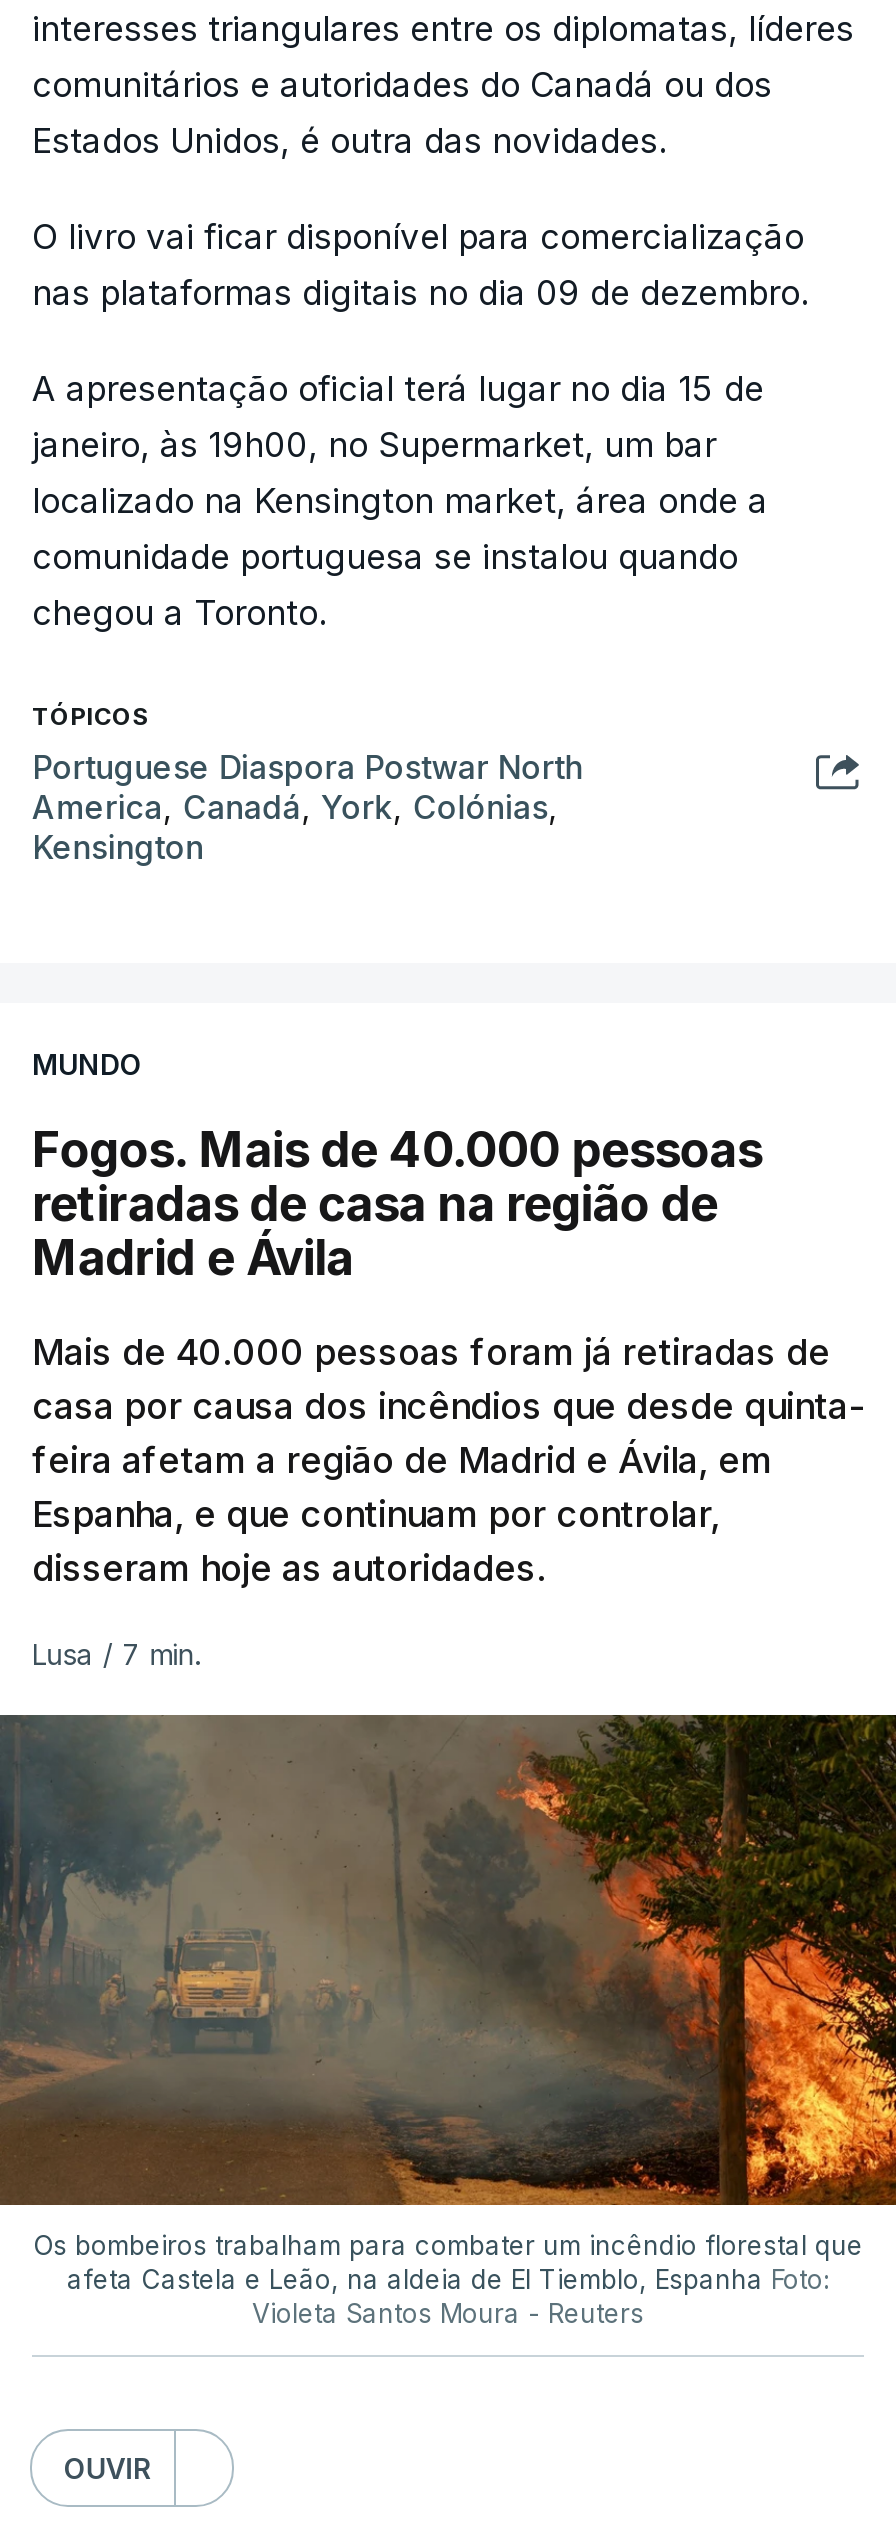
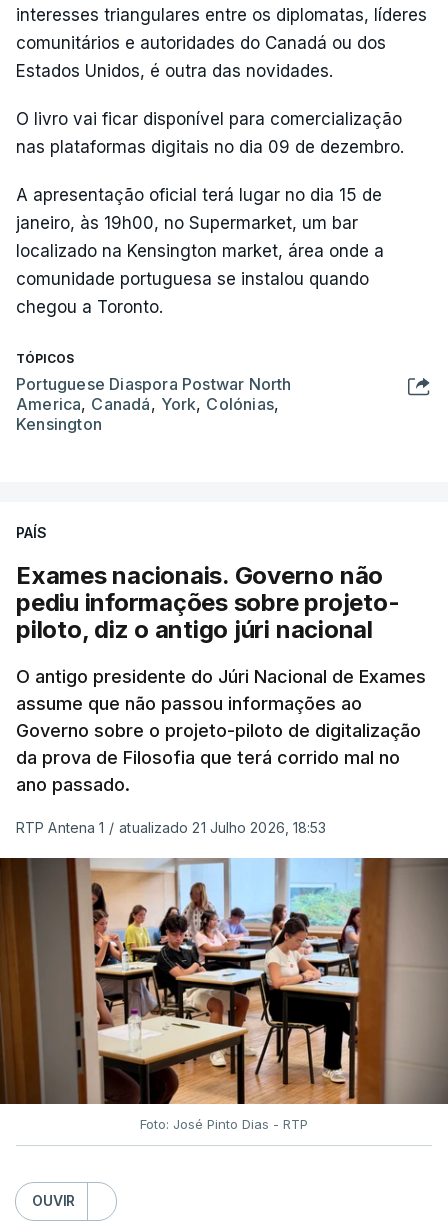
- MUNDO
+ PAÍS

- Fogos. Mais de 40.000 pessoas
- retiradas de casa na região de
- Madrid e Ávila
+ Exames nacionais. Governo não
+ pediu informações sobre projeto-
+ piloto, diz o antigo júri nacional

- Mais de 40.000 pessoas foram já retiradas de
- casa por causa dos incêndios que desde quinta-
- feira afetam a região de Madrid e Ávila, em
- Espanha, e que continuam por controlar,
- disseram hoje as autoridades.
+ O antigo presidente do Júri Nacional de Exames
+ assume que não passou informações ao
+ Governo sobre o projeto-piloto de digitalização
+ da prova de Filosofia que terá corrido mal no
+ ano passado.

- Lusa / 7 min.
+ RTP Antena 1 / atualizado 21 Julho 2026, 18:53

- [image]
- Os bombeiros trabalham para combater um incêndio florestal que
- afeta Castela e Leão, na aldeia de El Tiemblo, Espanha Foto:
- Violeta Santos Moura - Reuters
+ [image]
+ Foto: José Pinto Dias - RTP
